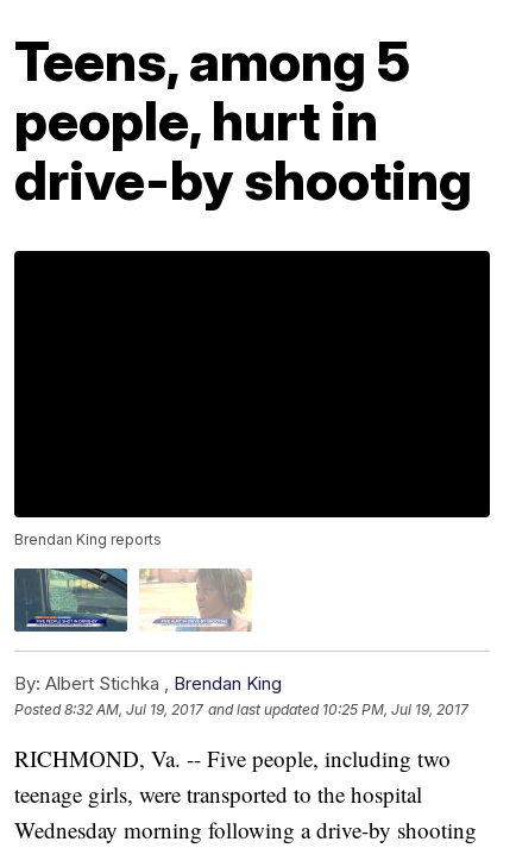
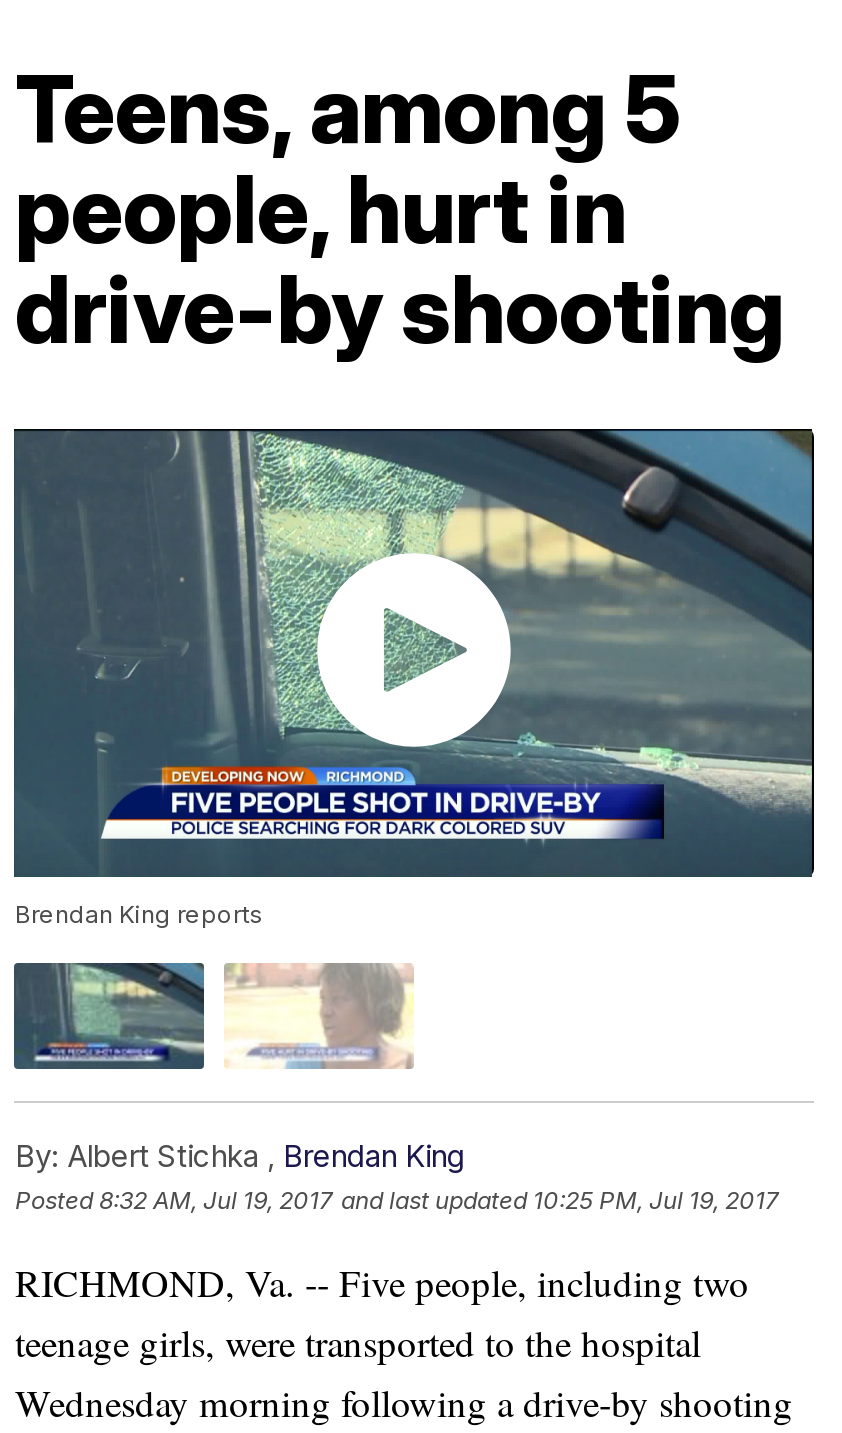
+ [image]
